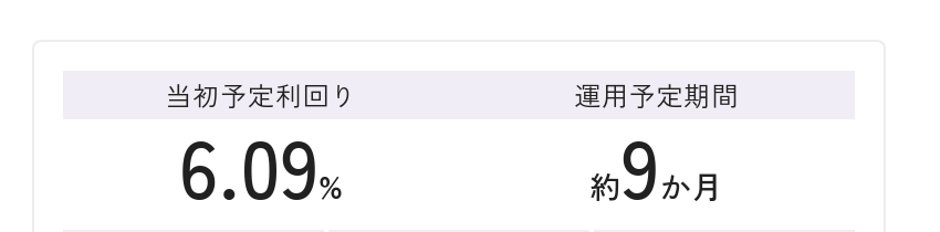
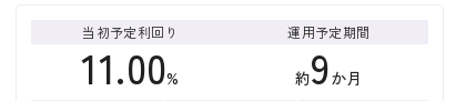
- 6.09%
+ 11.00%
